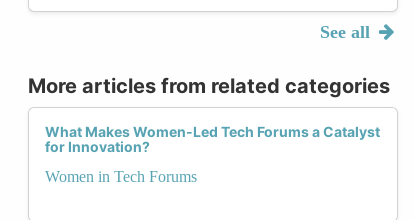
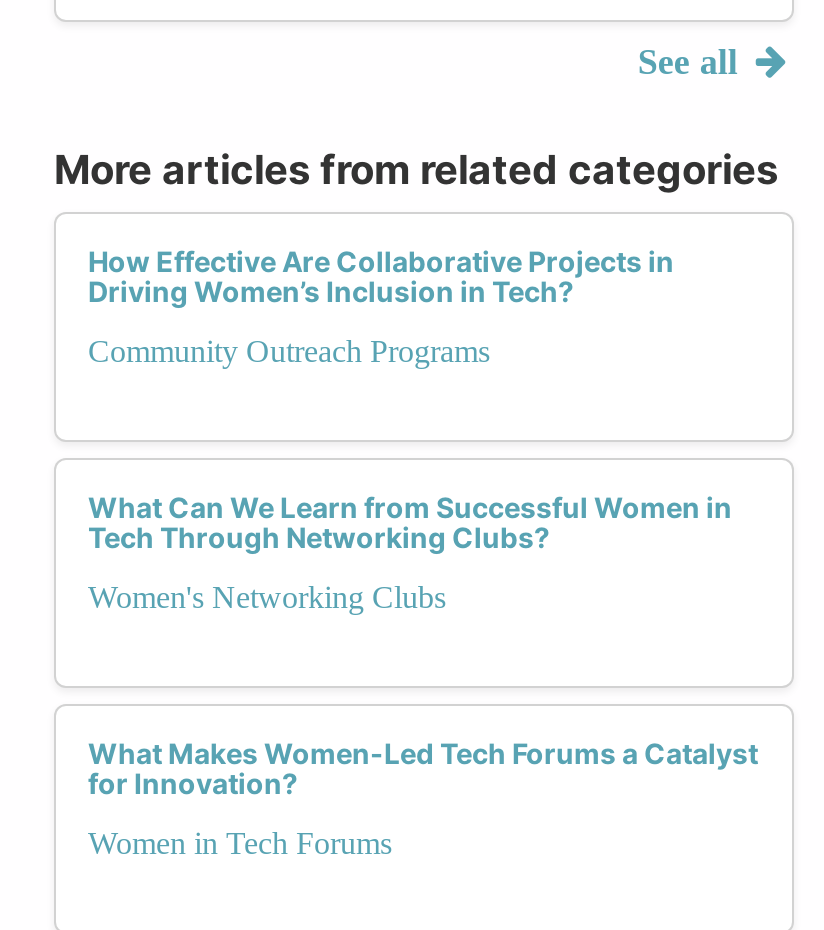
+ How Effective Are Collaborative Projects in
+ Driving Women’s Inclusion in Tech?
+ Community Outreach Programs

+ What Can We Learn from Successful Women in
+ Tech Through Networking Clubs?
+ Women's Networking Clubs
